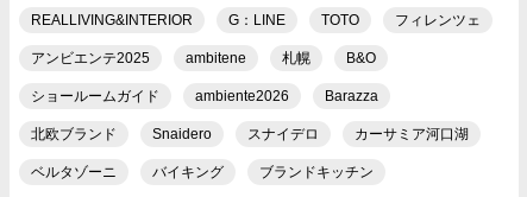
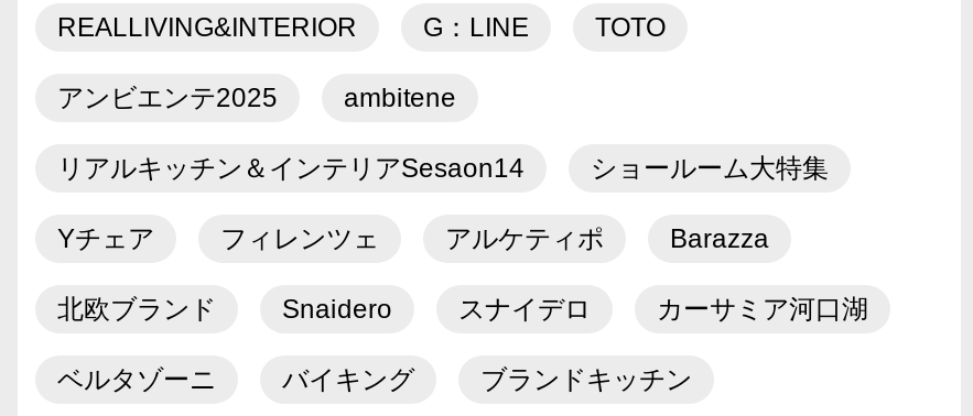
moved down: フィレンツェ

- 札幌
- B&O
+ リアルキッチン＆インテリアSesaon14
+ ショールーム大特集

- ショールームガイド
- ambiente2026
+ Yチェア
+ アルケティポ
